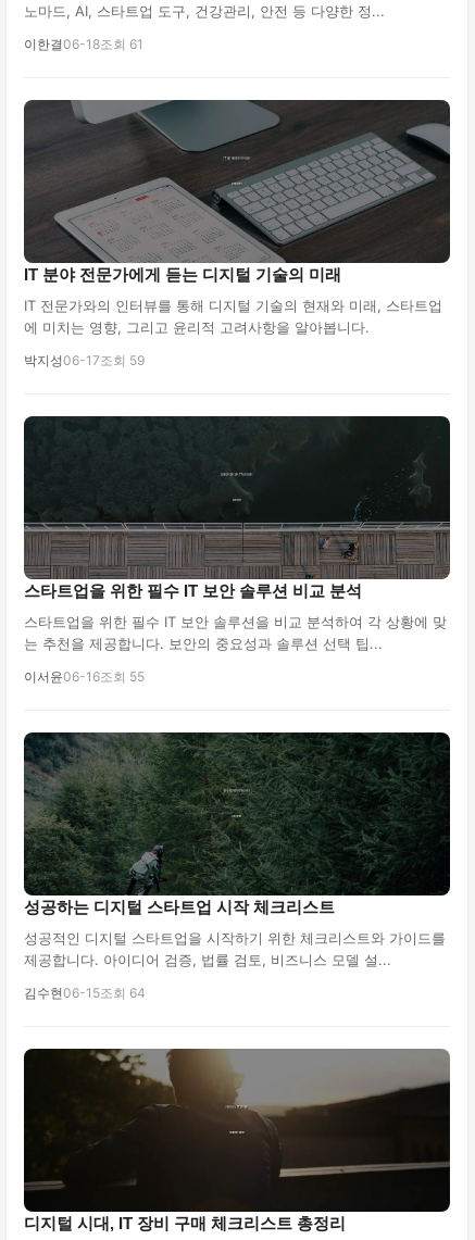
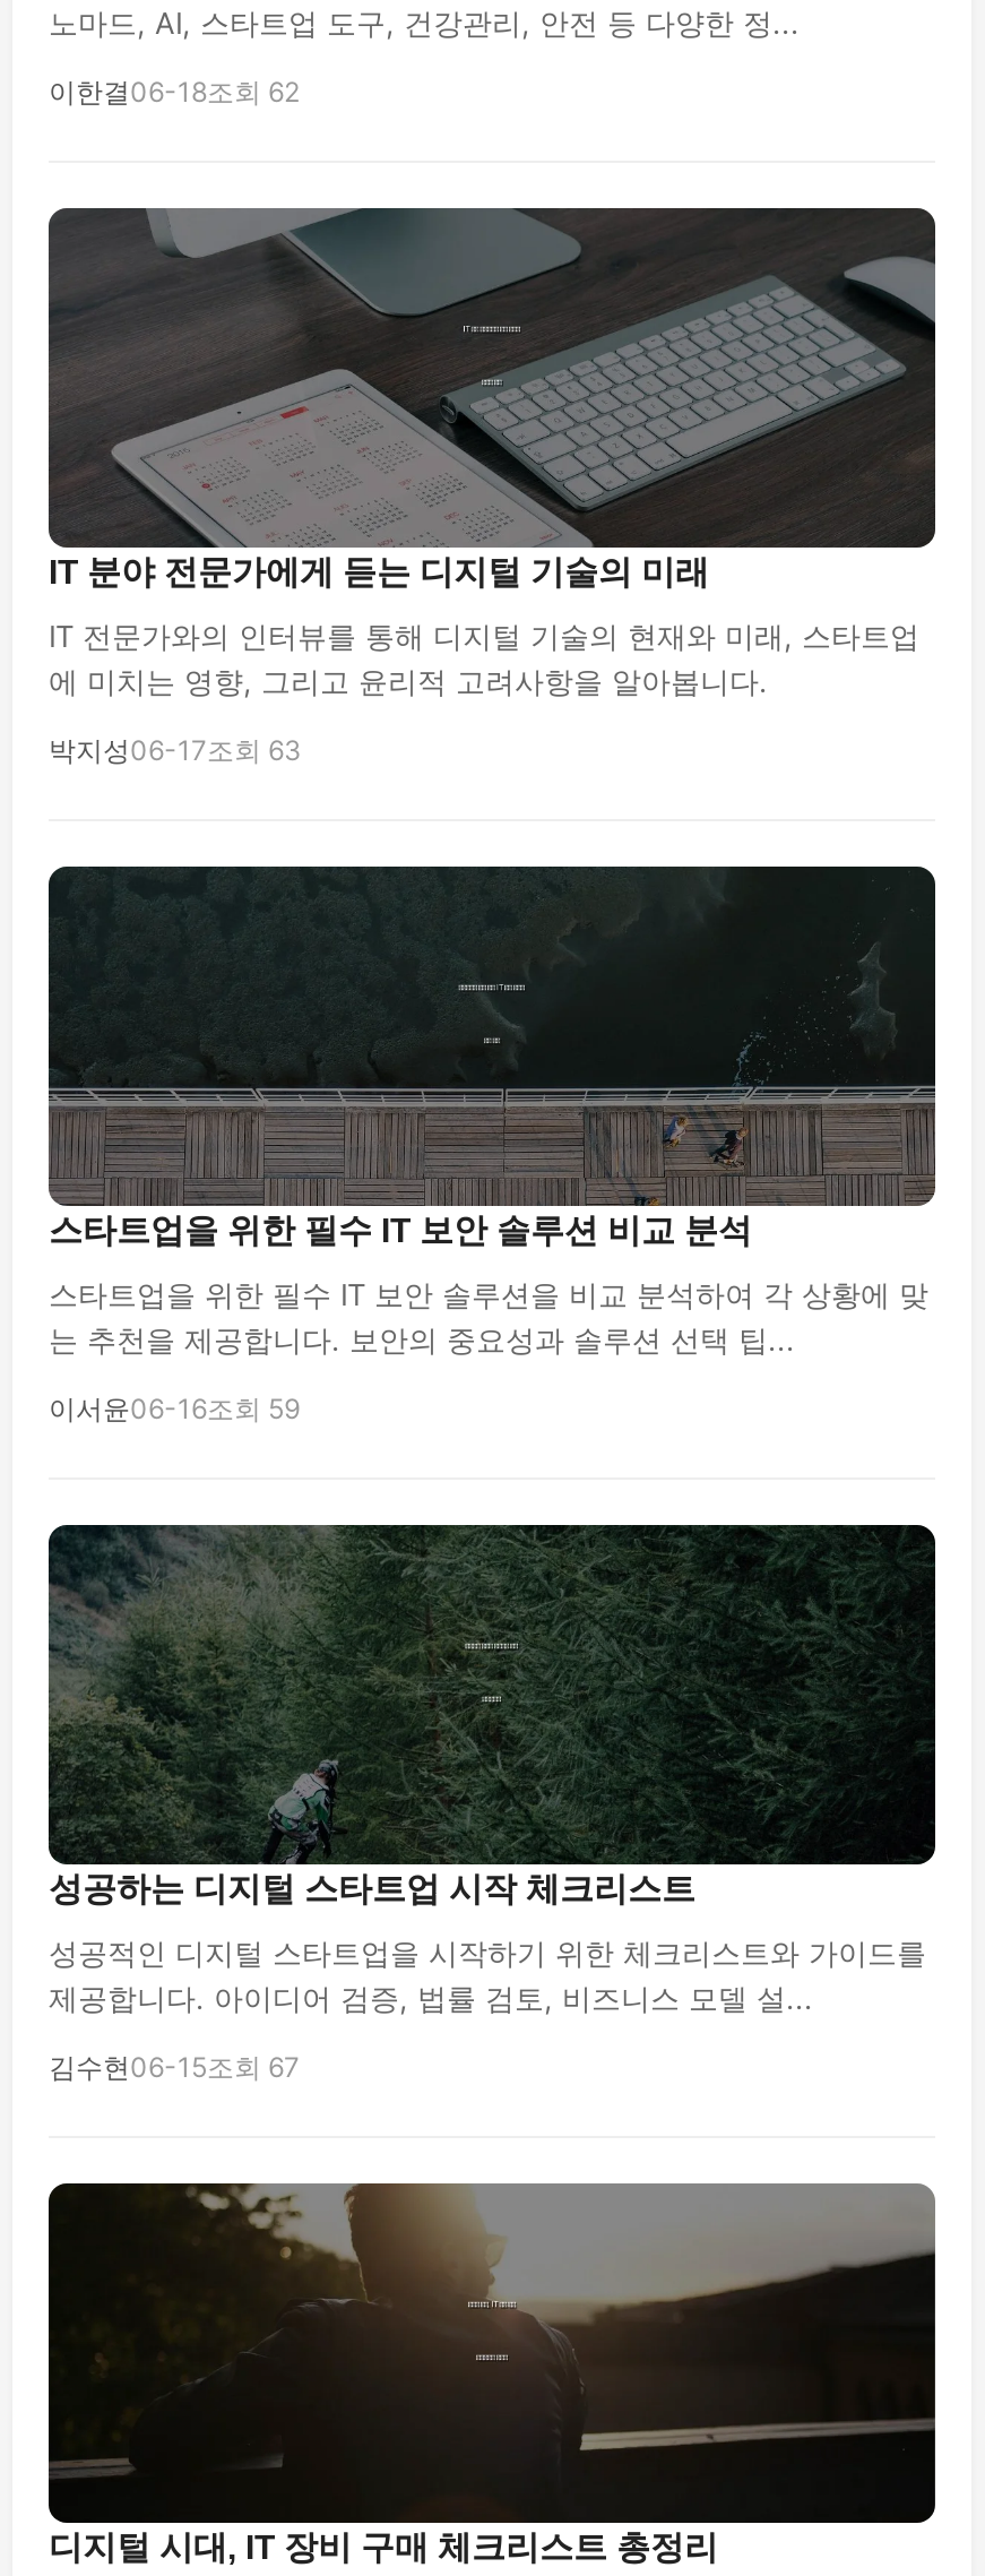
- 이한결 06-18조회 61
+ 이한결 06-18조회 62

- 박지성06-17조회 59
+ 박지성06-17조회 63

- 이서윤06-16조회 55
+ 이서윤06-16조회 59

- 김수현 06-15조회 64
+ 김수현 06-15조회 67
